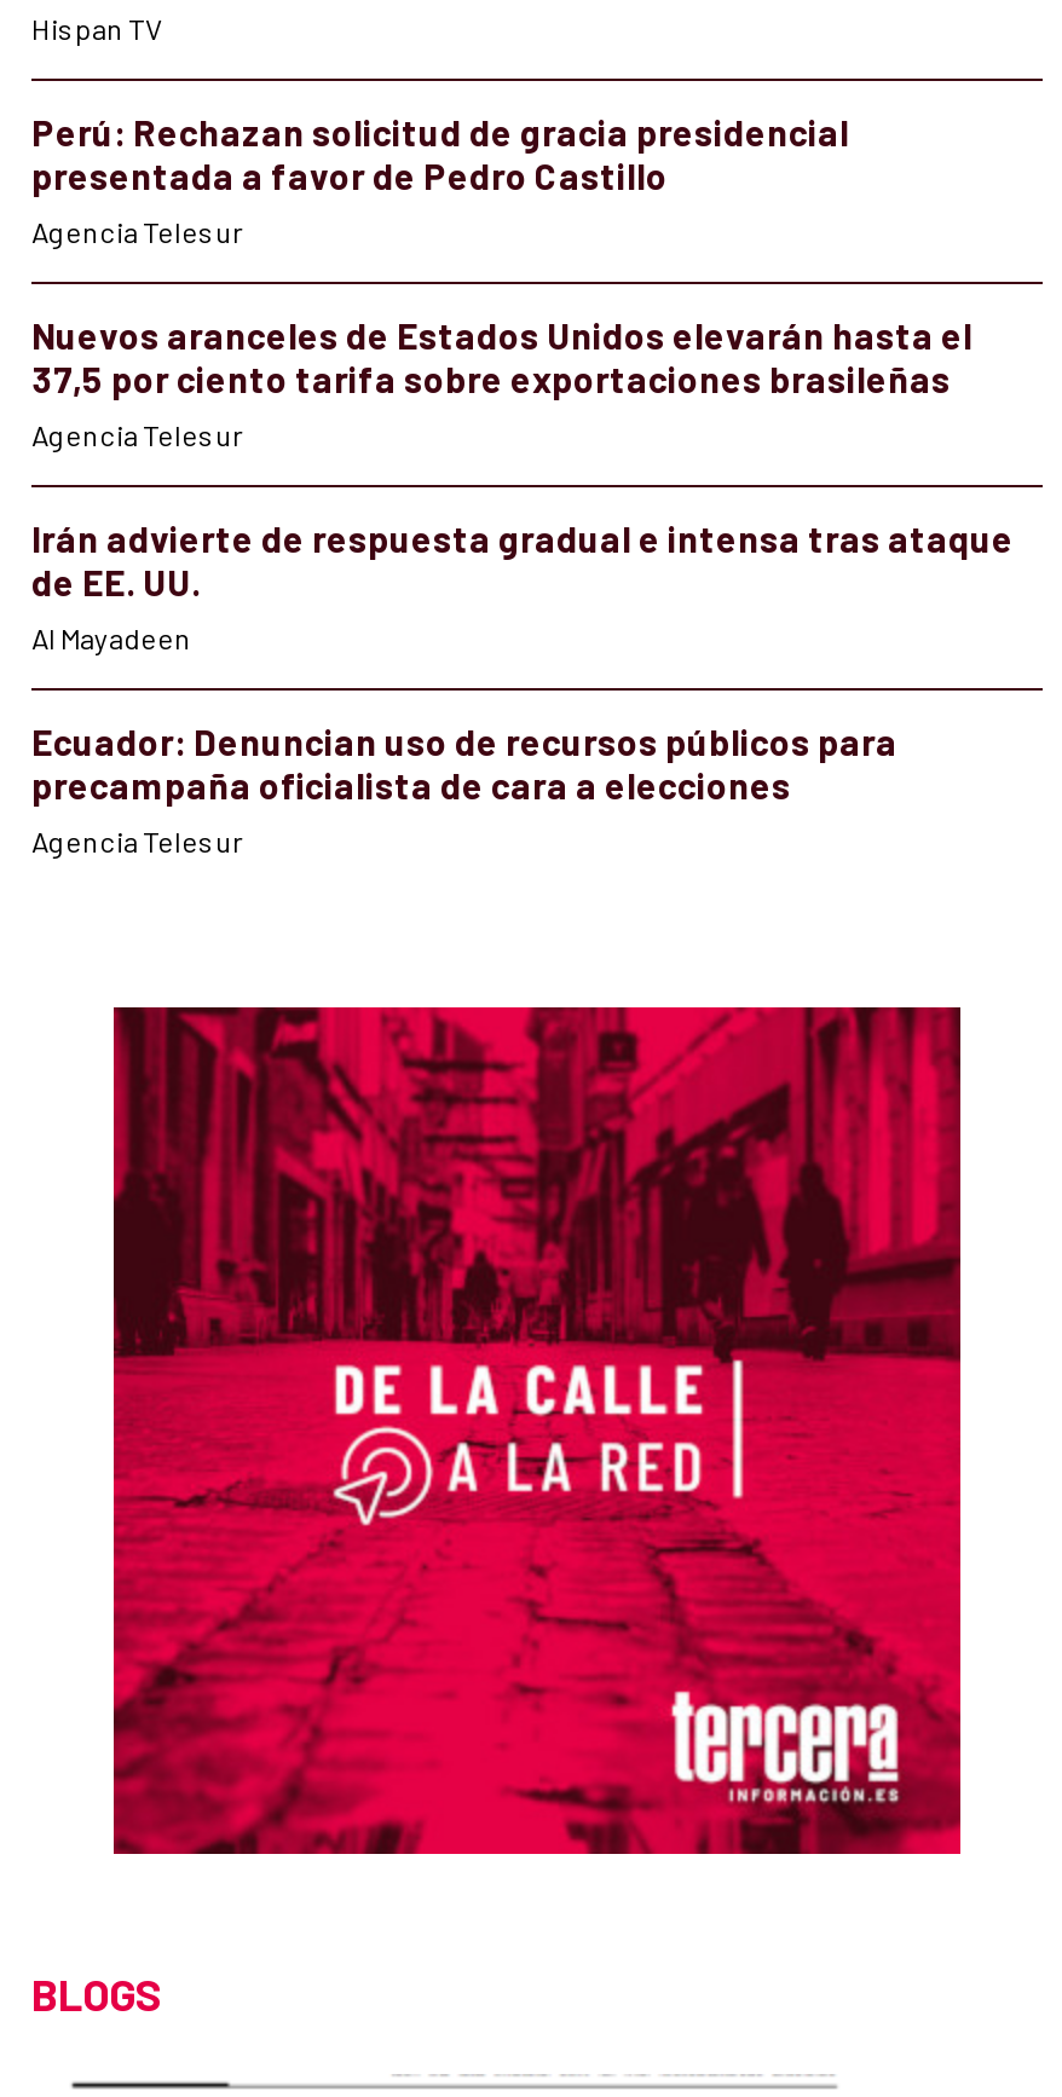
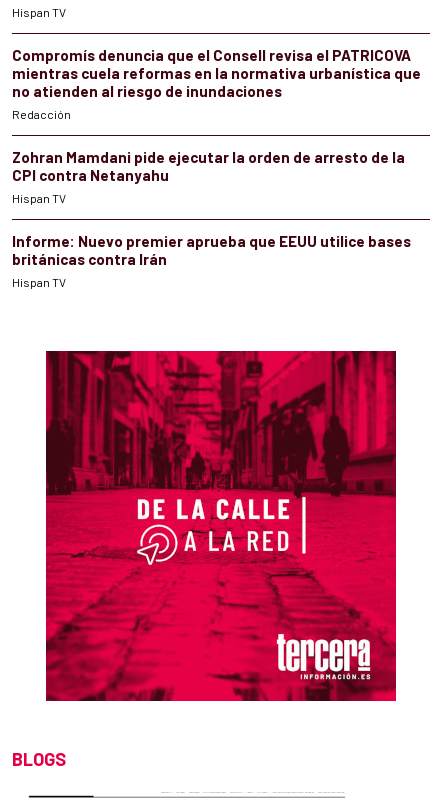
- Perú: Rechazan solicitud de gracia presidencial
- presentada a favor de Pedro Castillo
- Agencia Telesur
- Nuevos aranceles de Estados Unidos elevarán hasta el
- 37,5 por ciento tarifa sobre exportaciones brasileñas
- Agencia Telesur
- Irán advierte de respuesta gradual e intensa tras ataque
- de EE. UU.
- Al Mayadeen
- Ecuador: Denuncian uso de recursos públicos para
- precampaña oficialista de cara a elecciones
- Agencia Telesur
+ Compromís denuncia que el Consell revisa el PATRICOVA
+ mientras cuela reformas en la normativa urbanística que
+ no atienden al riesgo de inundaciones
+ Redacción
+ Zohran Mamdani pide ejecutar la orden de arresto de la
+ CPI contra Netanyahu
+ Hispan TV
+ Informe: Nuevo premier aprueba que EEUU utilice bases
+ británicas contra Irán
+ Hispan TV
